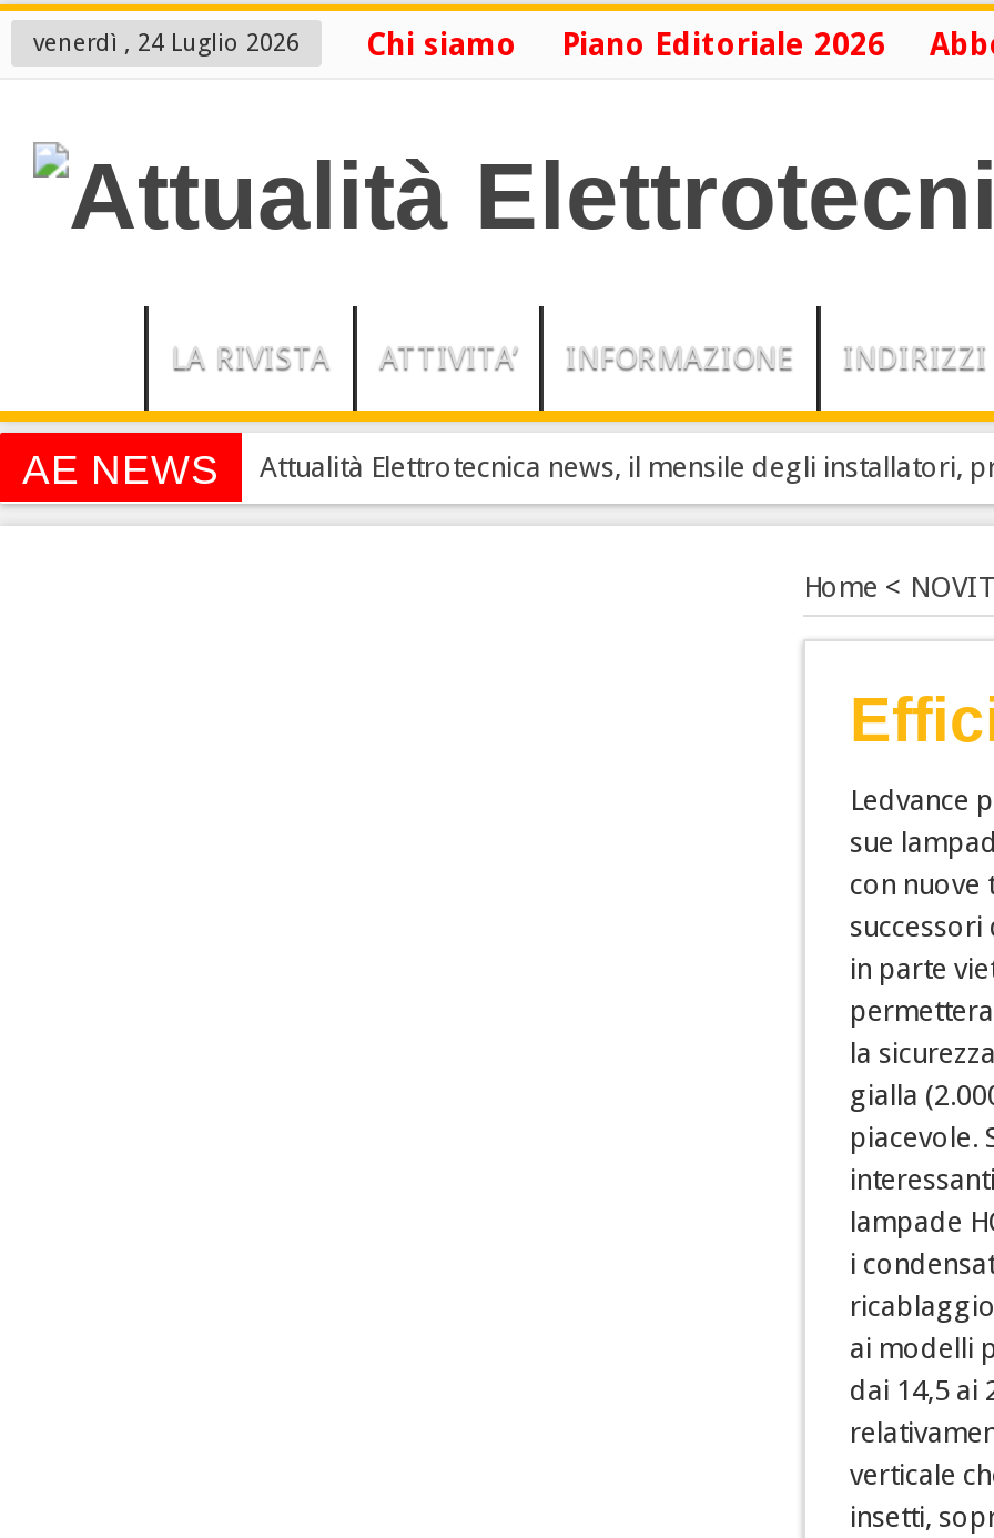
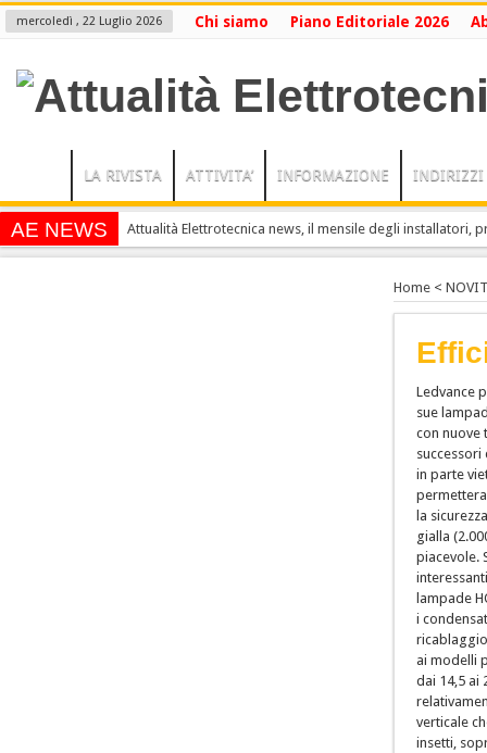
- venerdì , 24 Luglio 2026
+ mercoledì , 22 Luglio 2026
